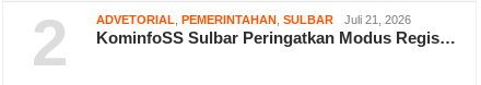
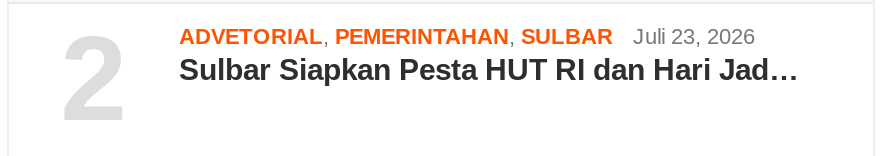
- Juli 21, 2026
- KominfoSS Sulbar Peringatkan Modus Regis…
+ Juli 23, 2026
+ Sulbar Siapkan Pesta HUT RI dan Hari Jad…
